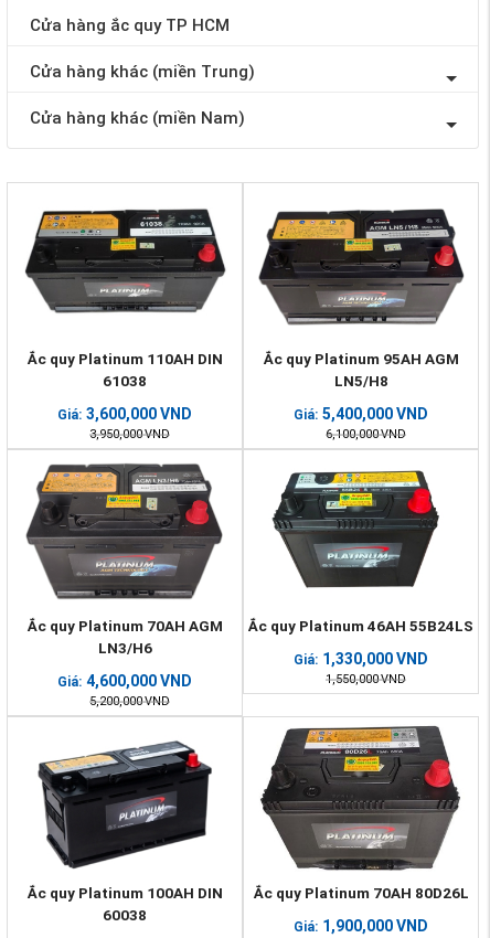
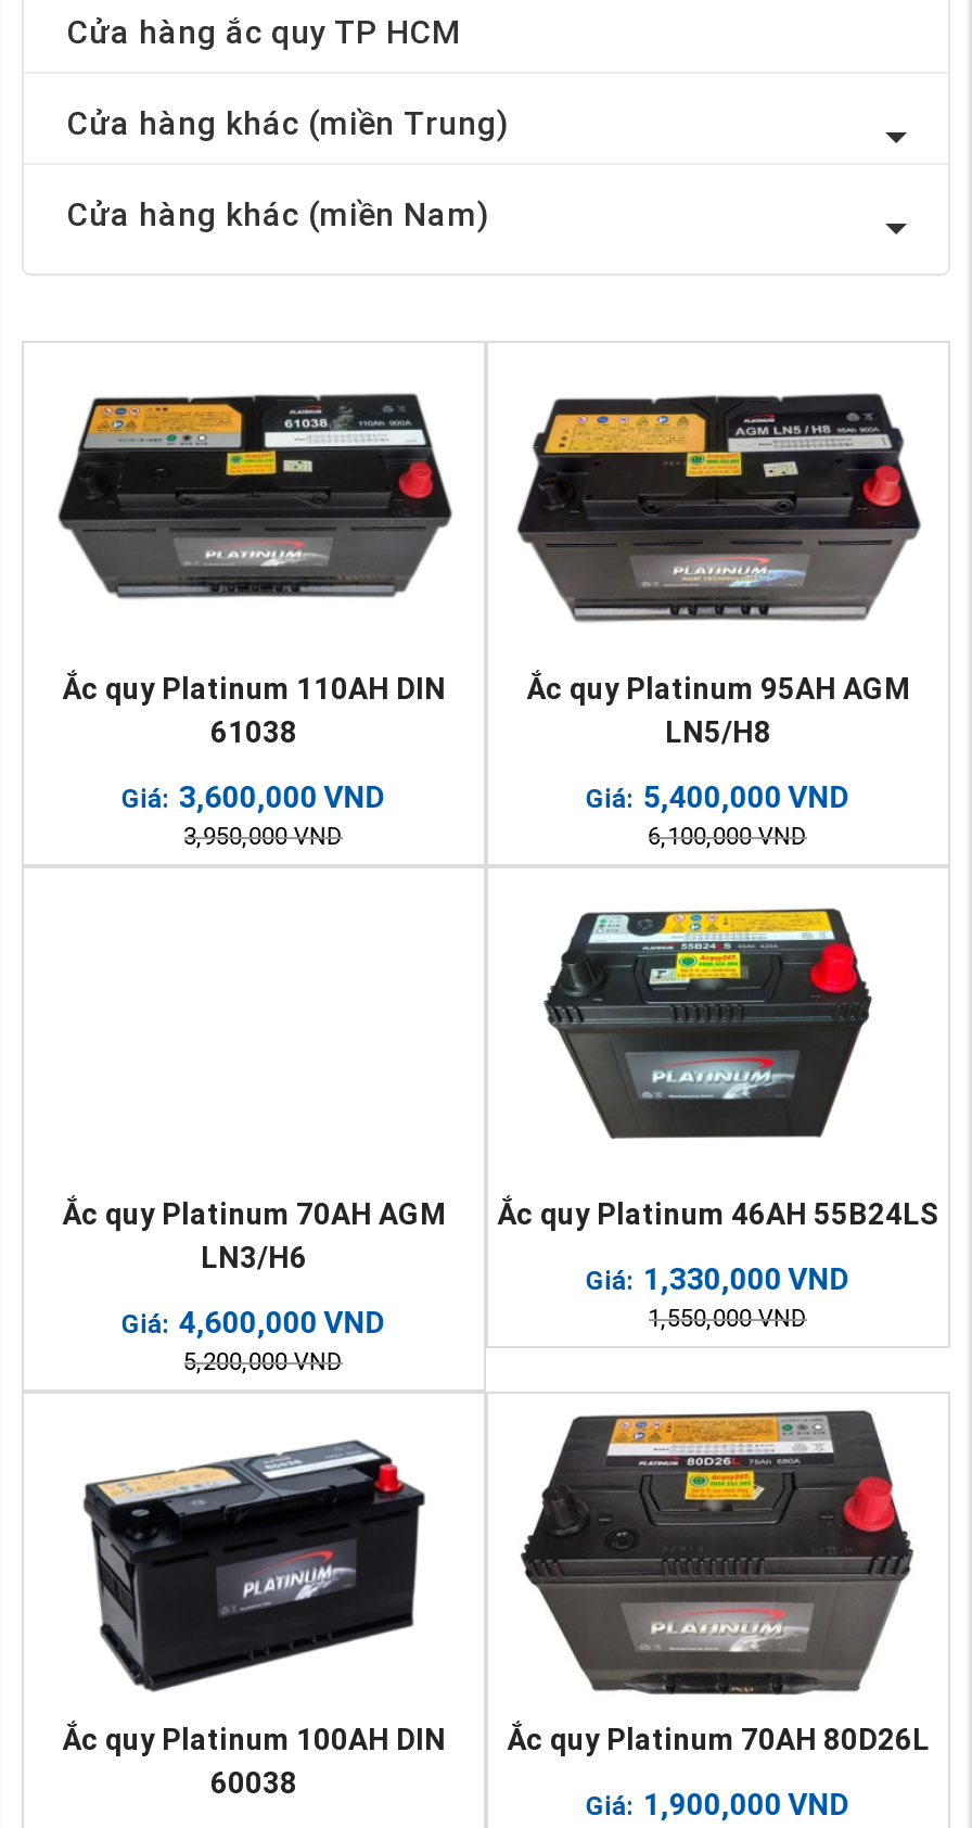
- [image]
